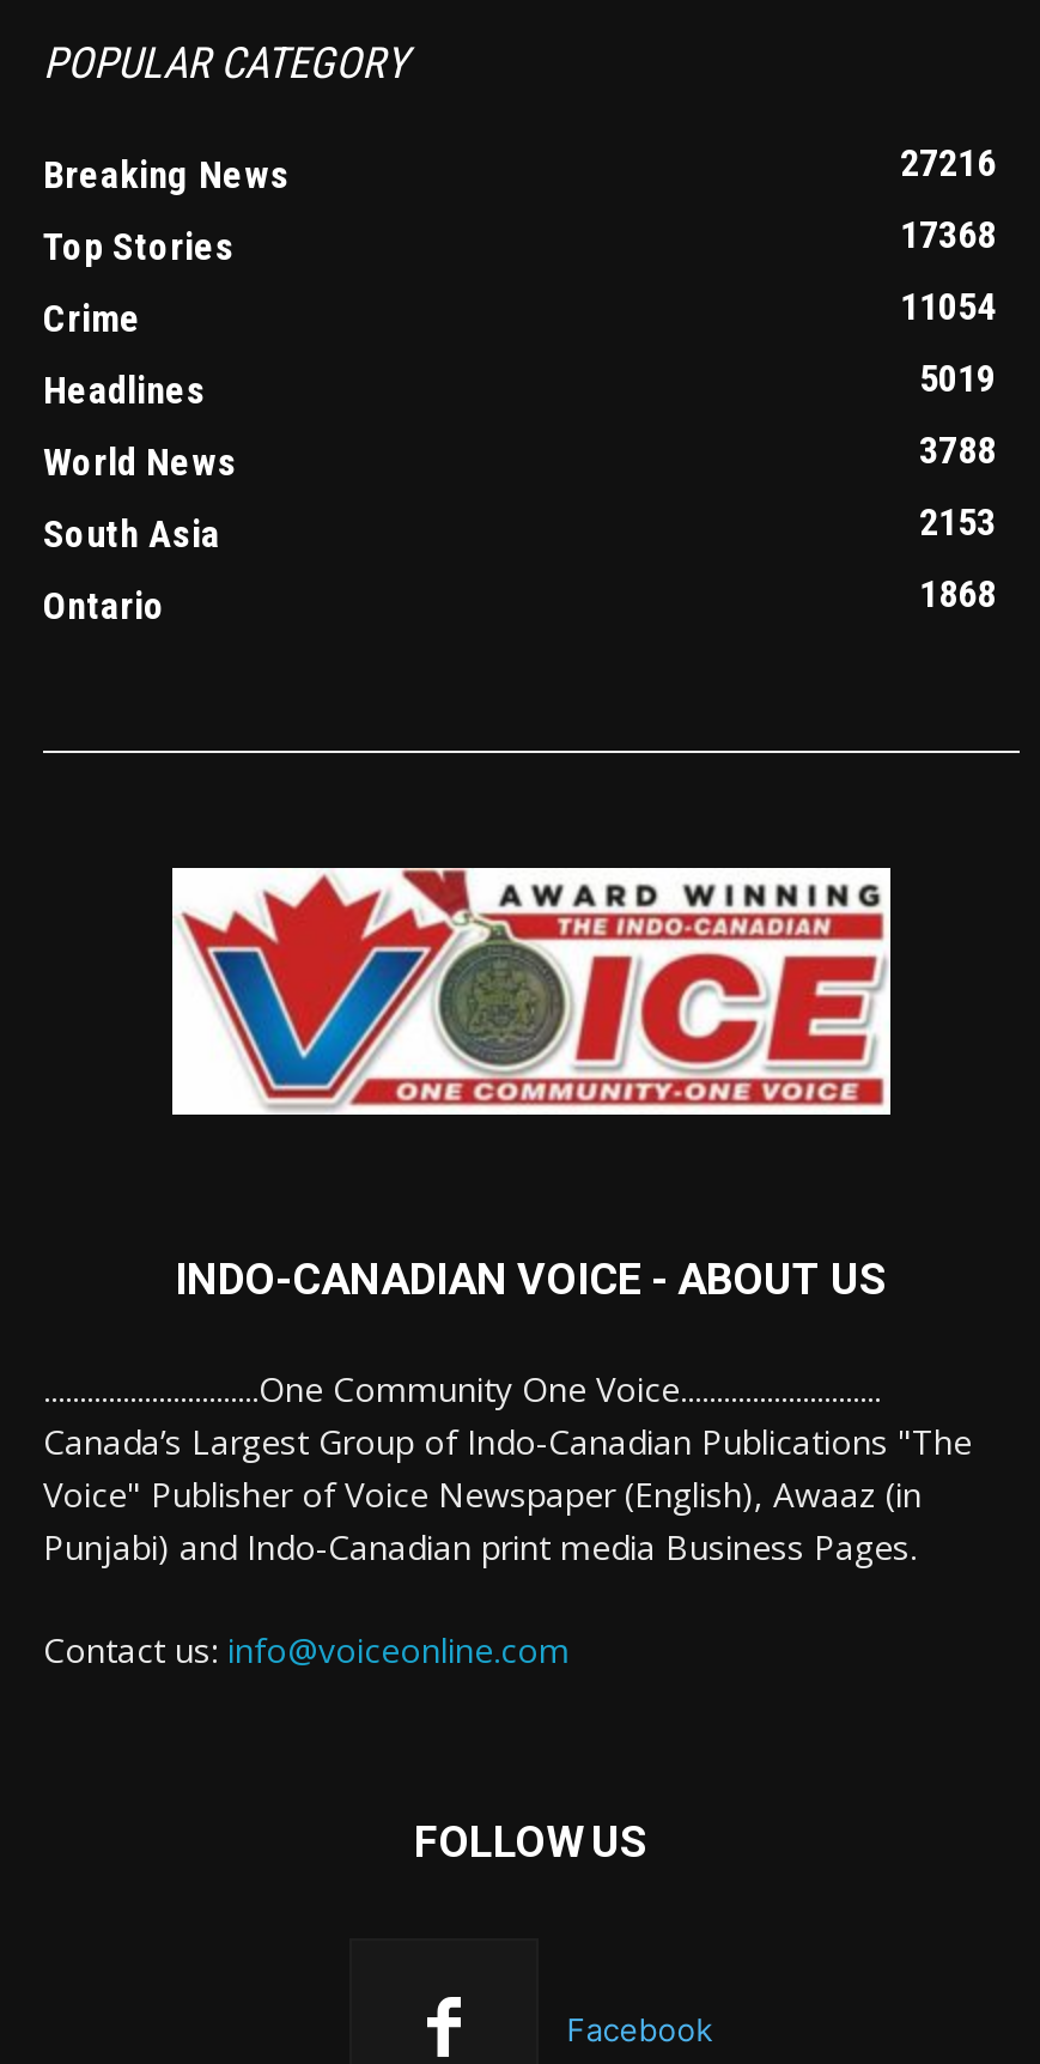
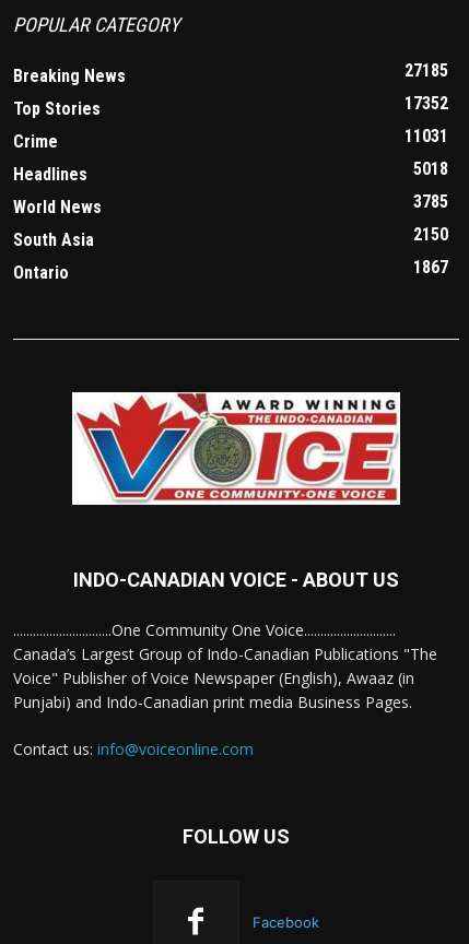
- 27216
+ 27185

- 17368
+ 17352

- 11054
+ 11031

- 5019
+ 5018

- 3788
+ 3785

- 2153
+ 2150

- 1868
+ 1867
